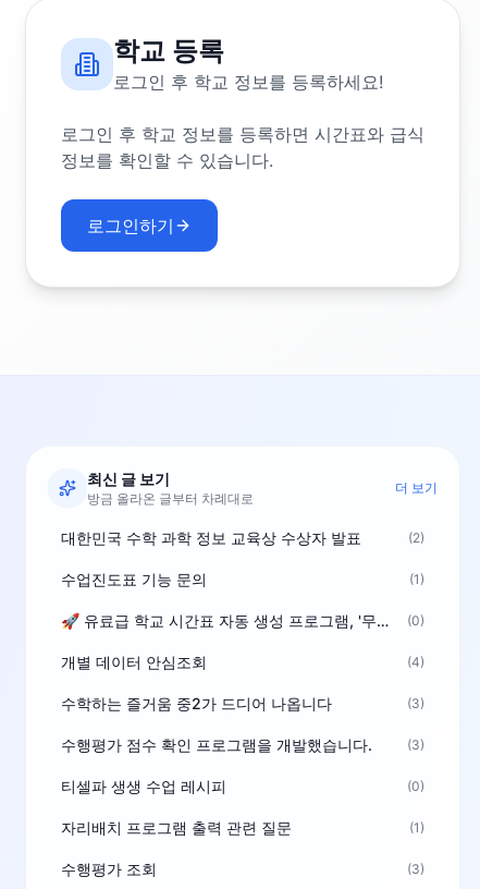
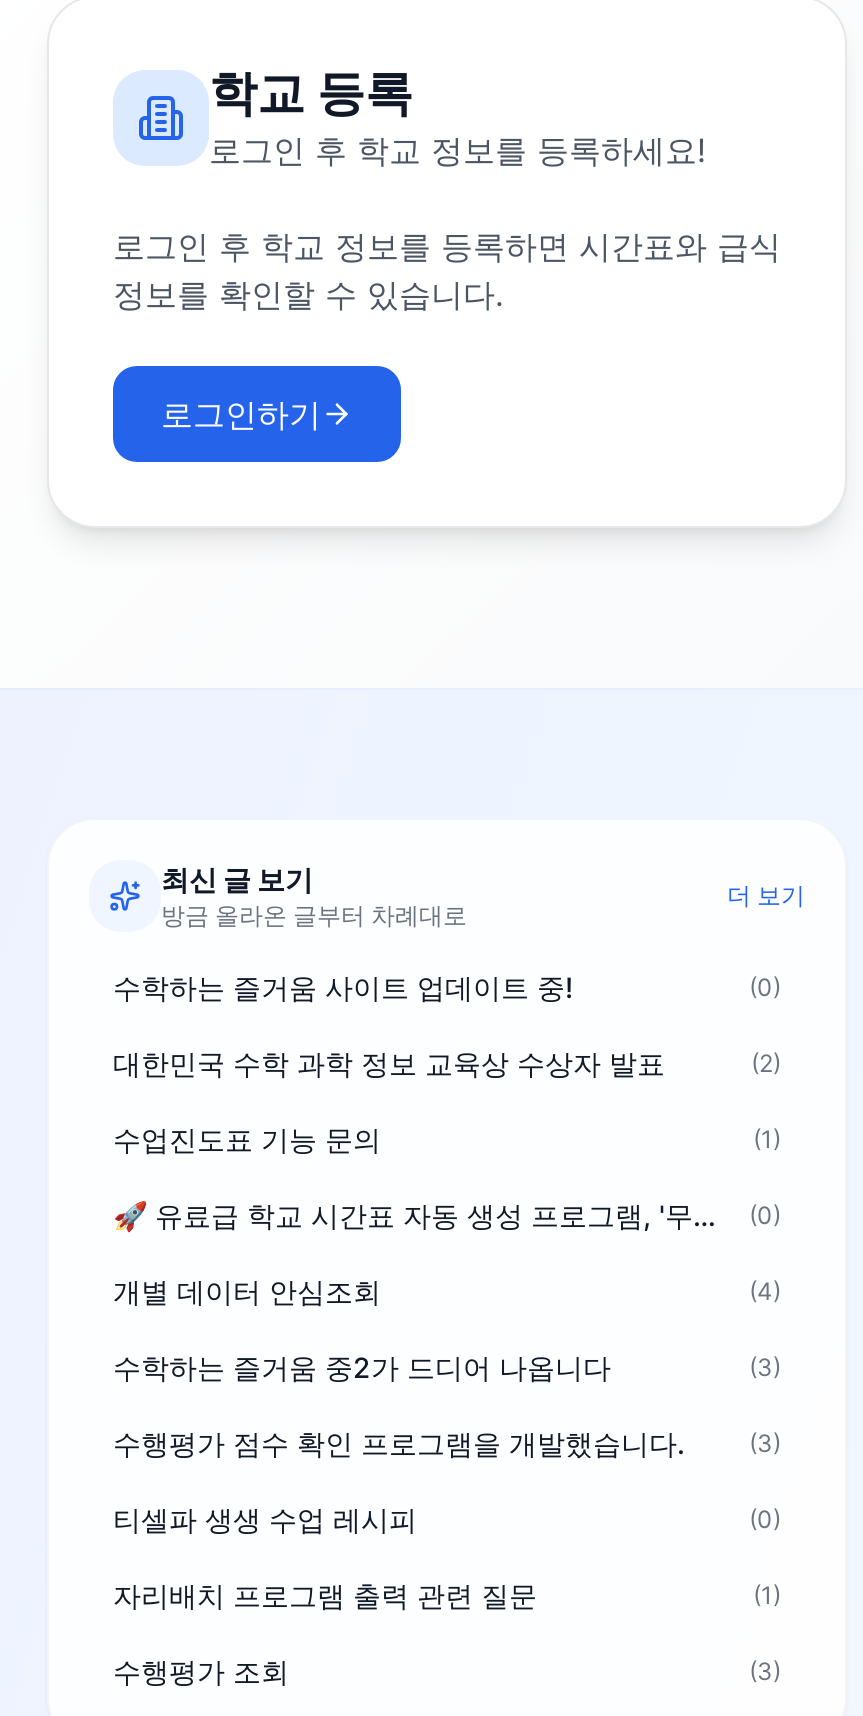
+ 수학하는 즐거움 사이트 업데이트 중!
+ (0)
